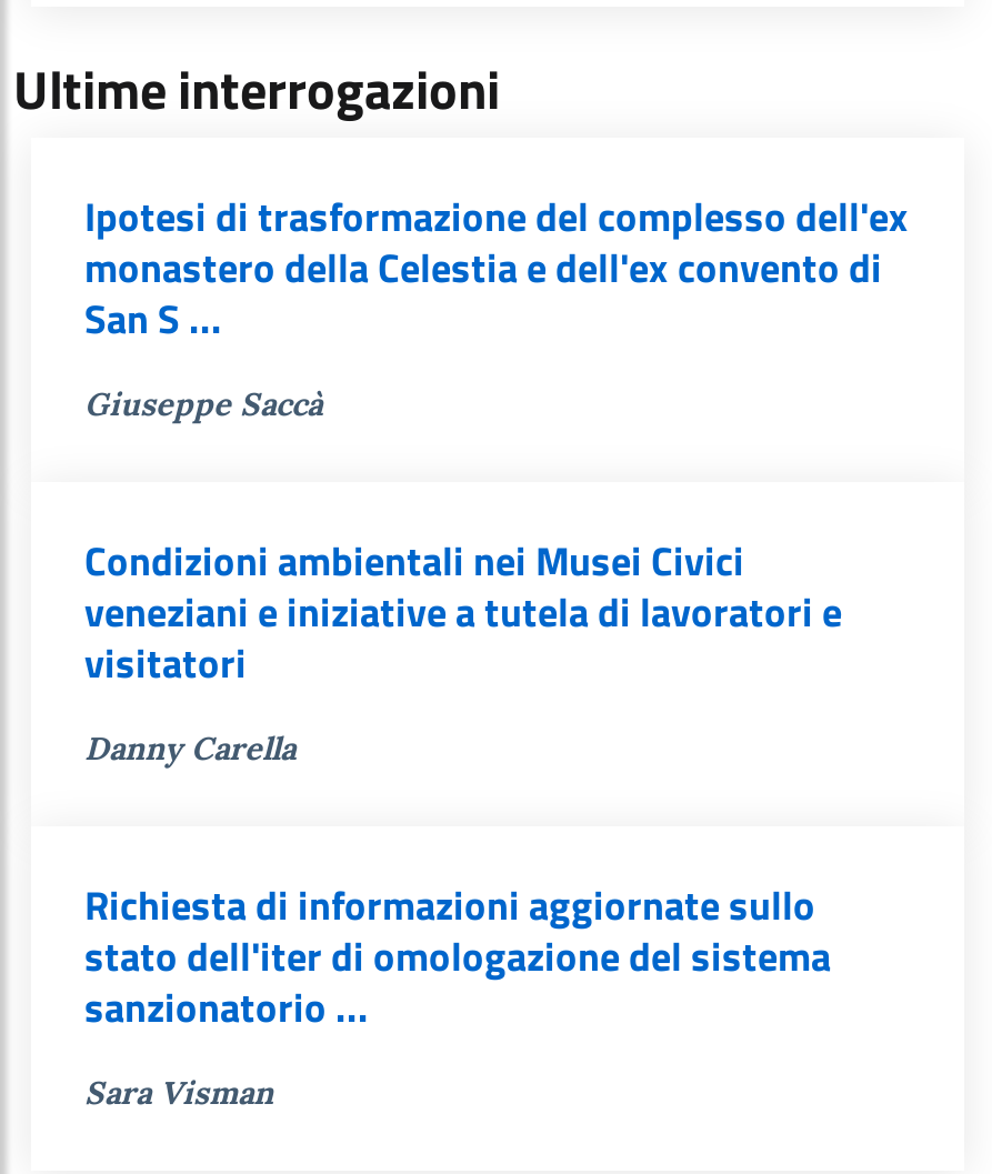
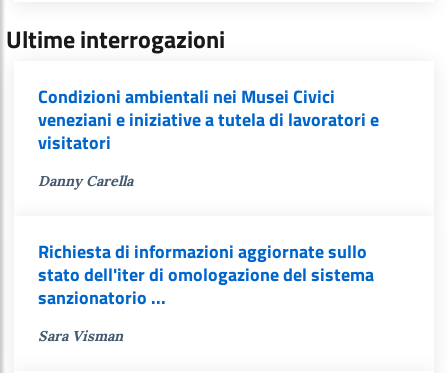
- Ipotesi di trasformazione del complesso dell'ex
- monastero della Celestia e dell'ex convento di
- San S ...
- Giuseppe Saccà
